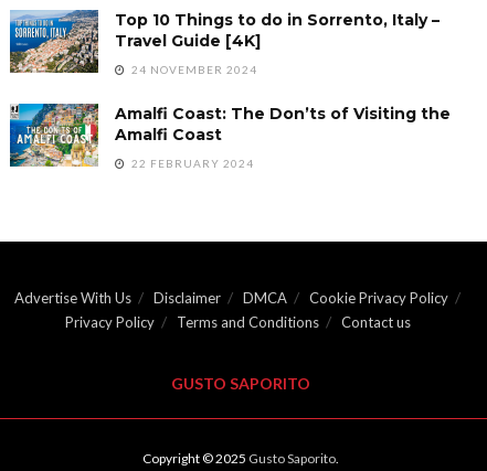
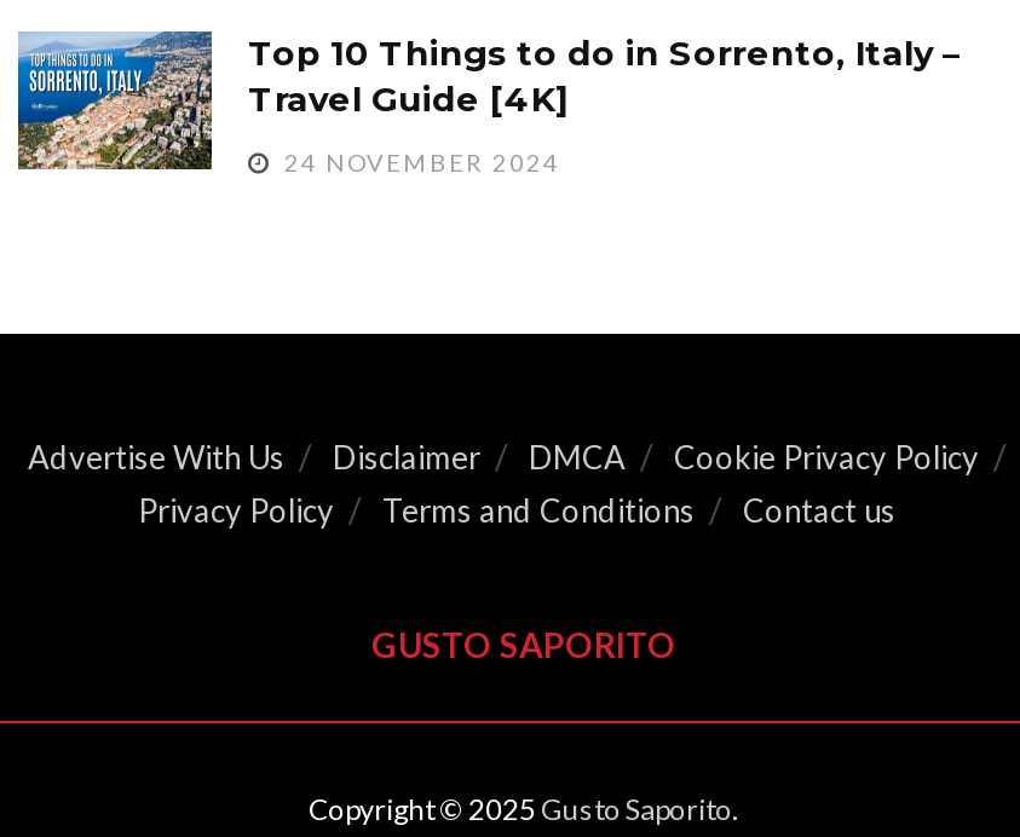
- [image]
- Amalfi Coast: The Don’ts of Visiting the
- Amalfi Coast
- 22 FEBRUARY 2024
